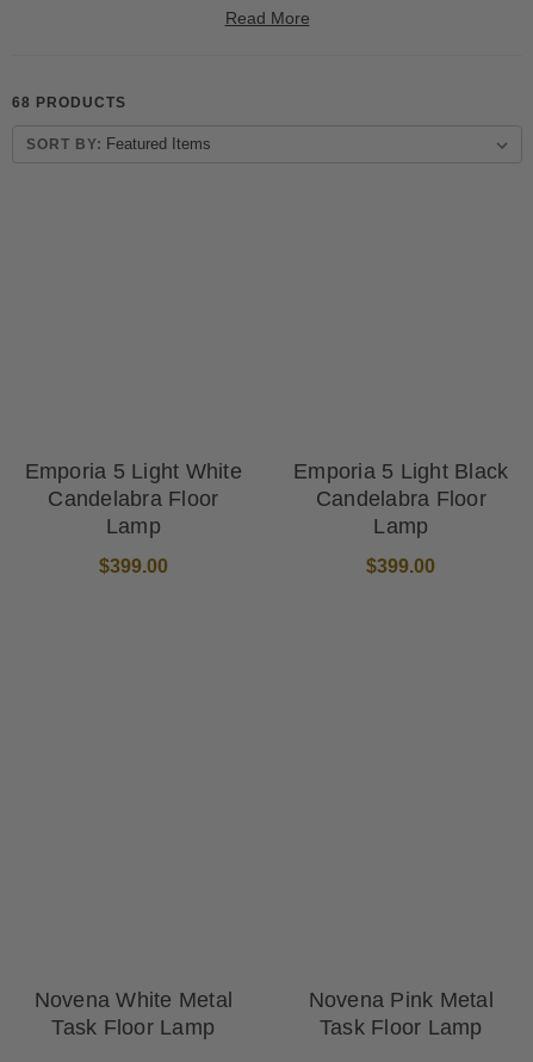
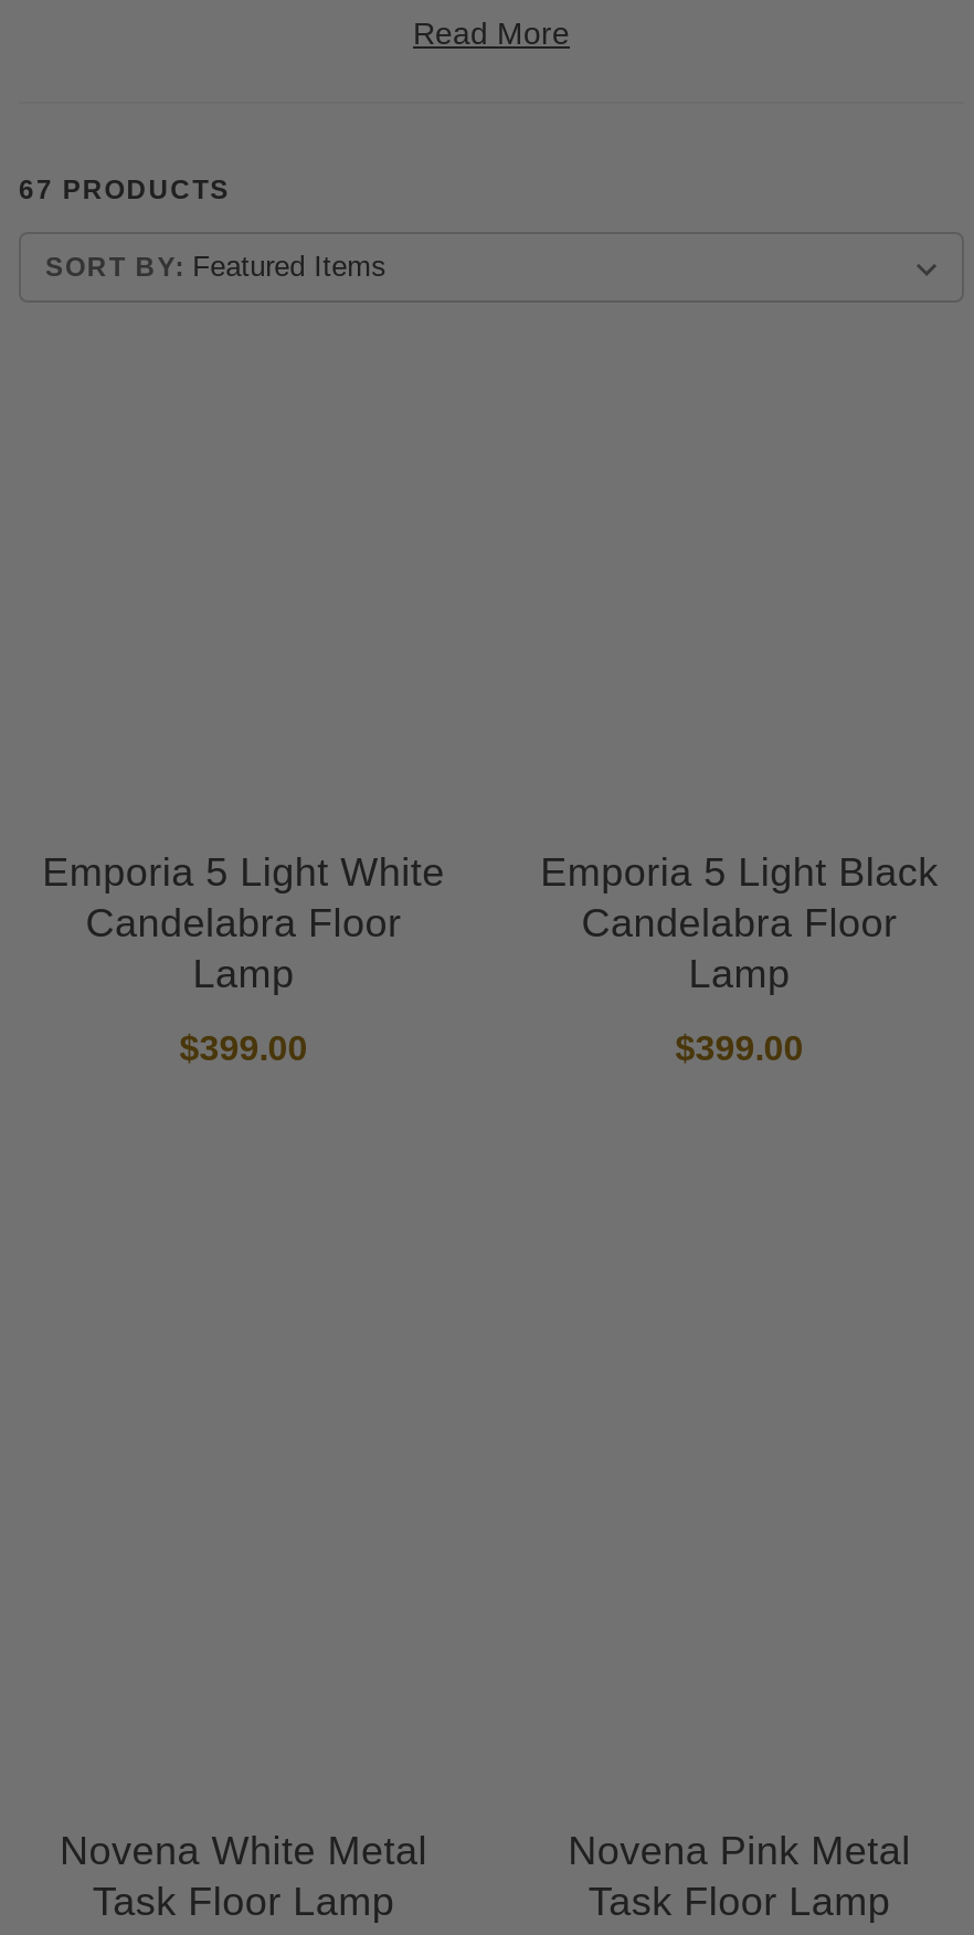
- 68 PRODUCTS
+ 67 PRODUCTS
